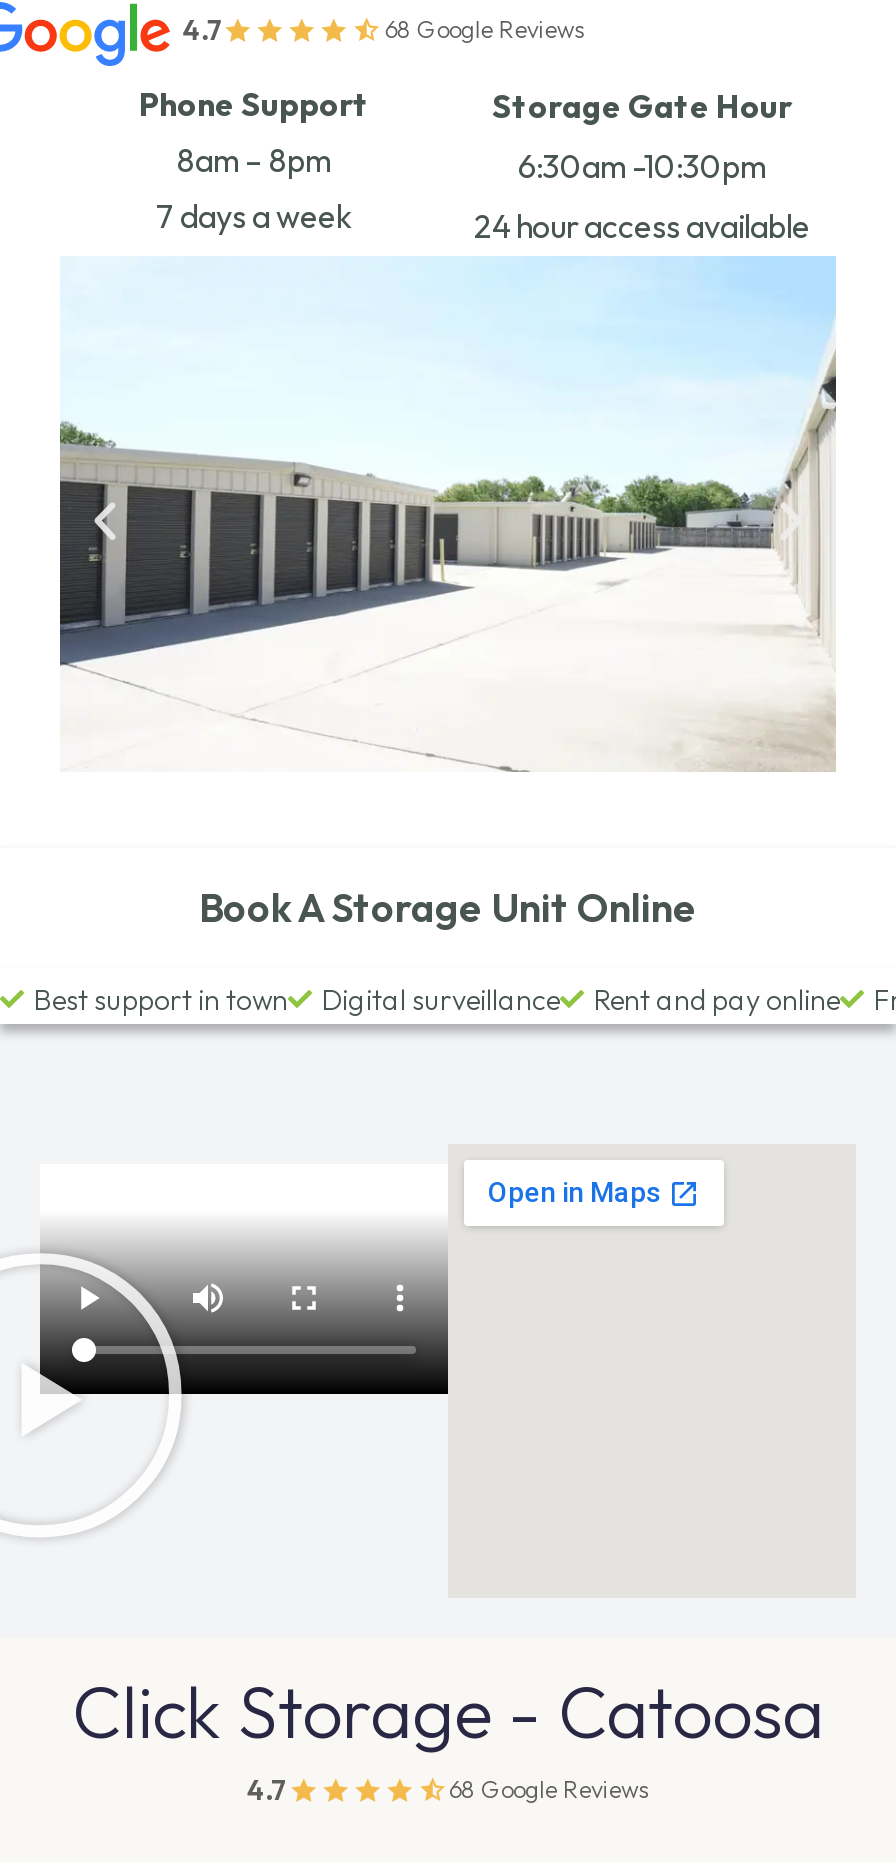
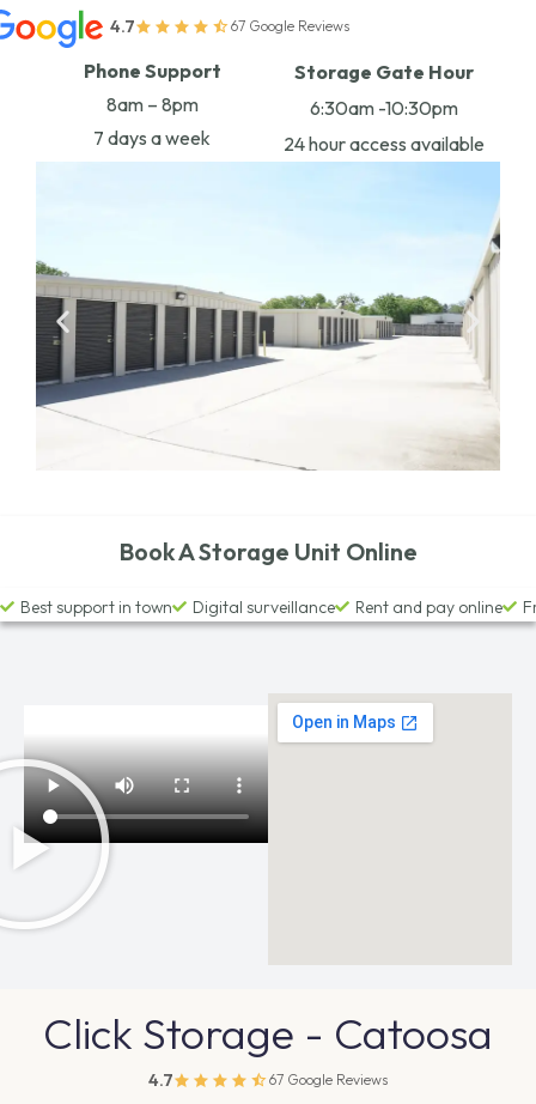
- 68 Google Reviews
+ 67 Google Reviews

- 68 Google Reviews
+ 67 Google Reviews
